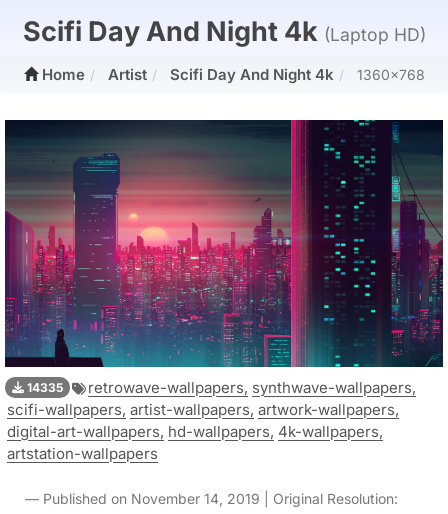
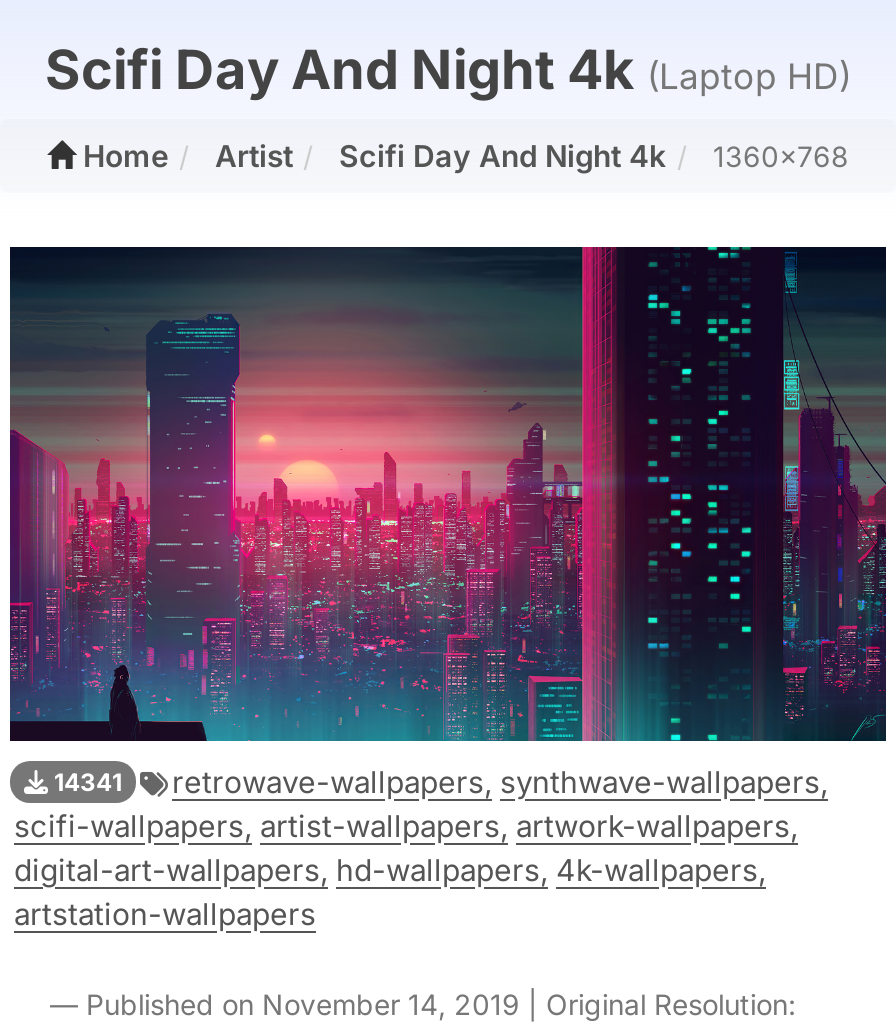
- 14335 retrowave-wallpapers, synthwave-wallpapers,
+ 14341 retrowave-wallpapers, synthwave-wallpapers,
